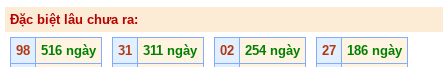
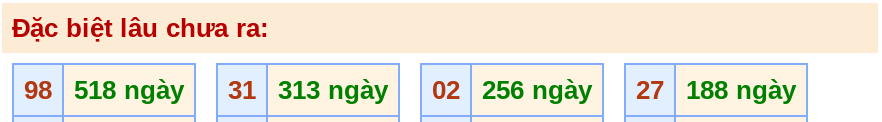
- 516 ngày
+ 518 ngày

- 311 ngày
+ 313 ngày

- 254 ngày
+ 256 ngày

- 186 ngày
+ 188 ngày
